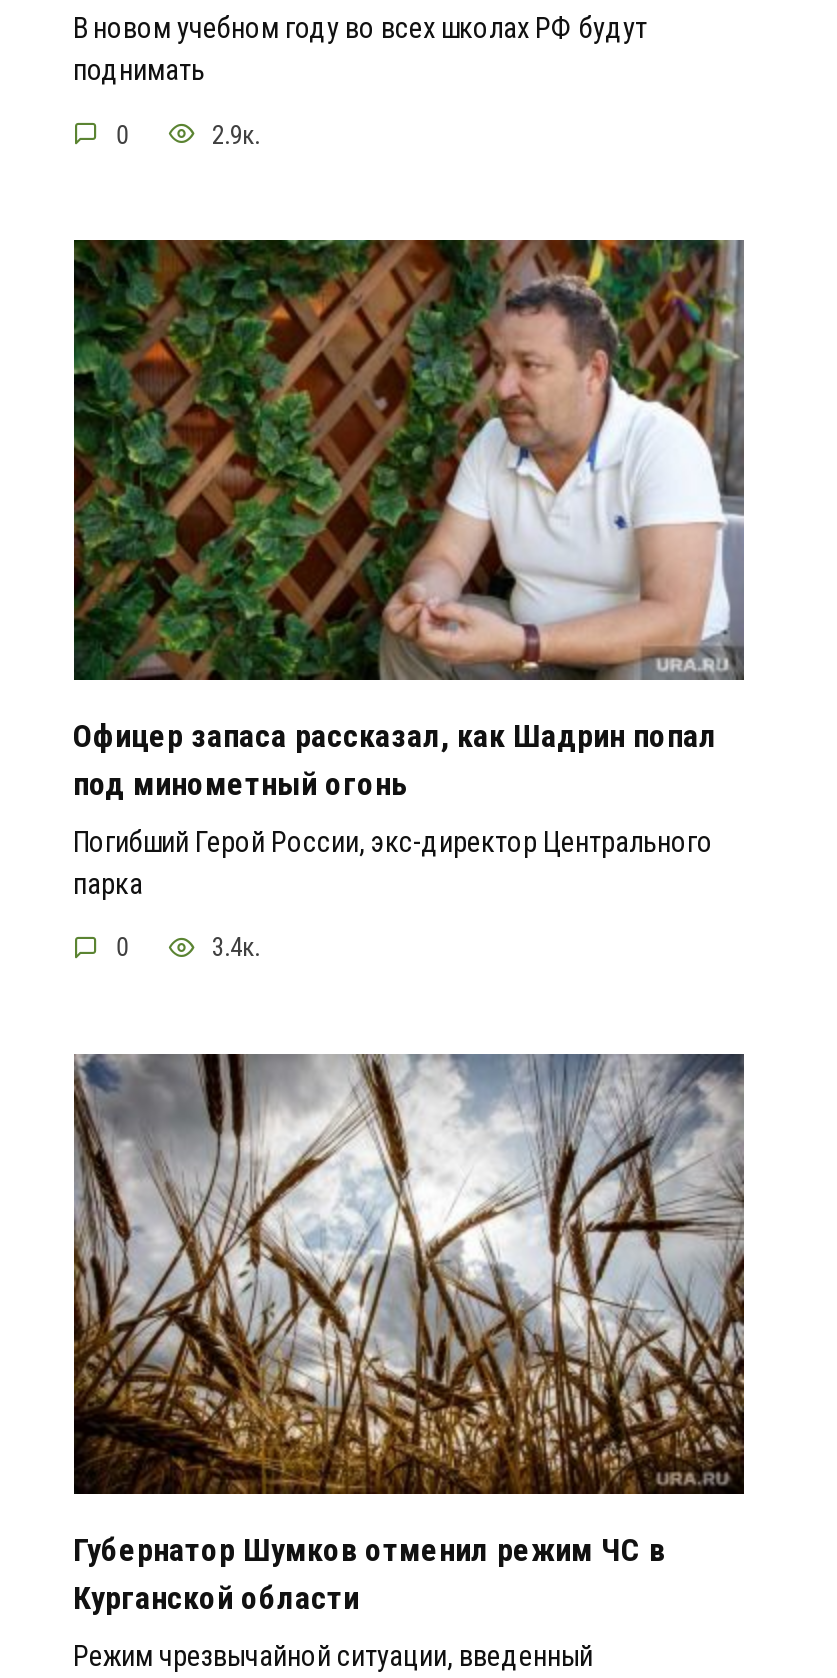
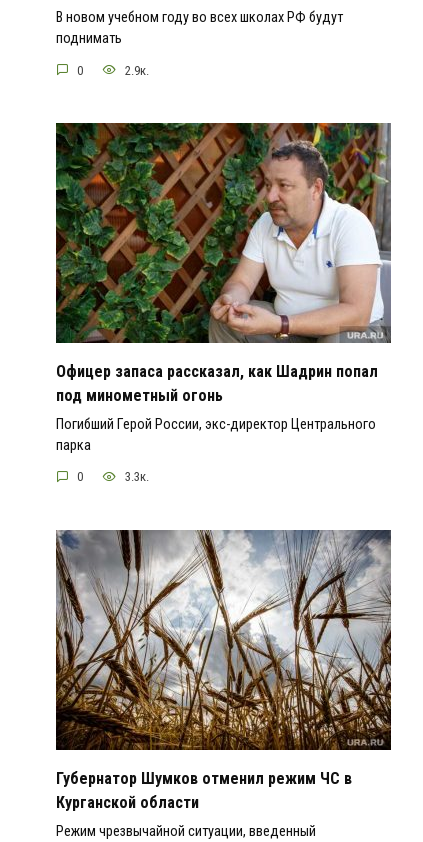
- 3.4к.
+ 3.3к.
